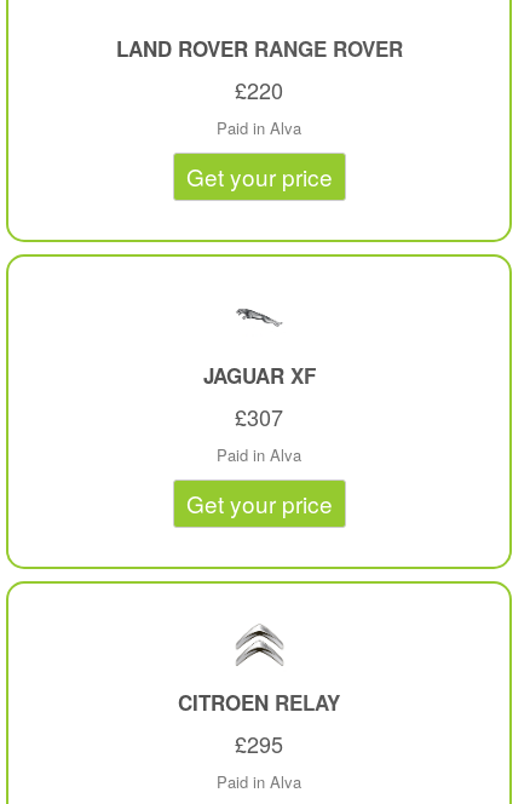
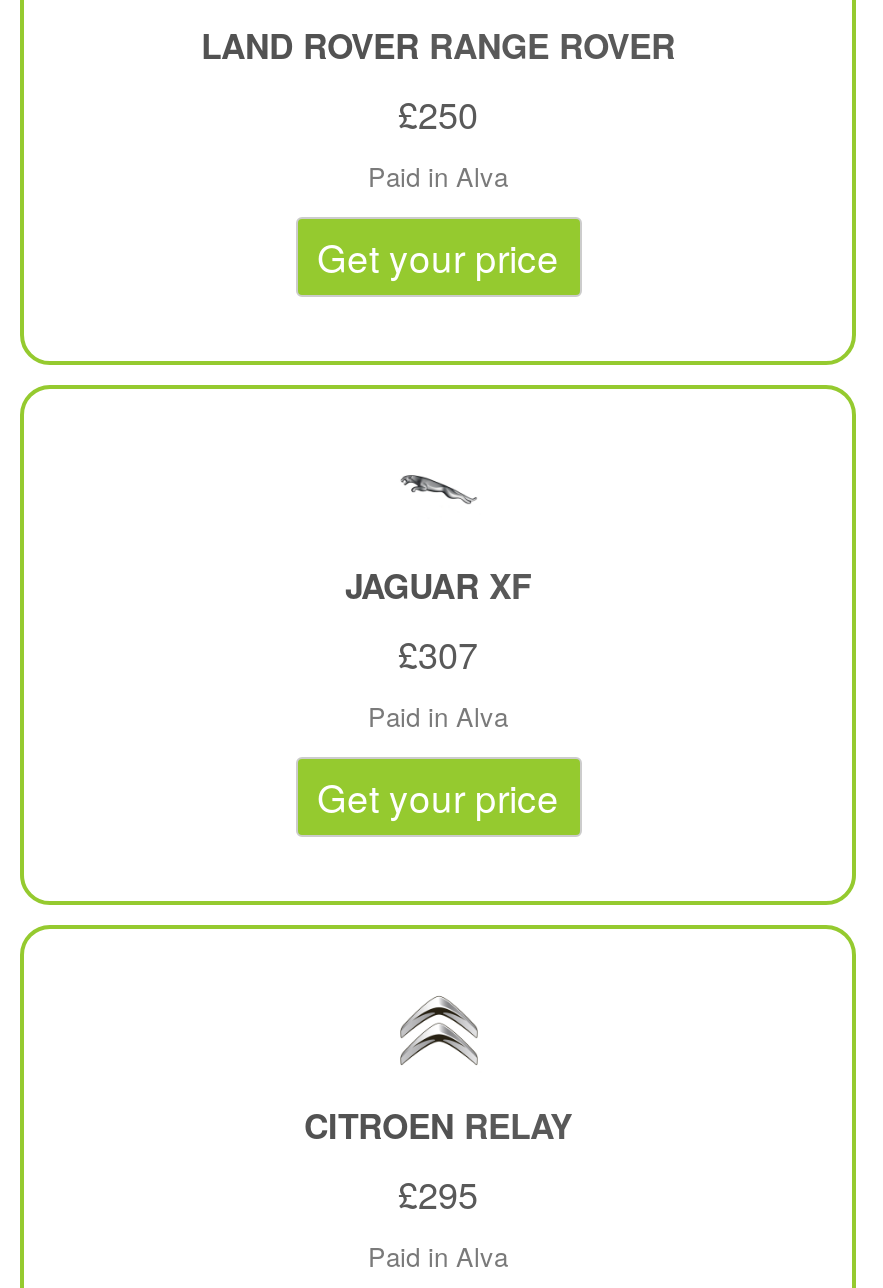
- £220
+ £250
